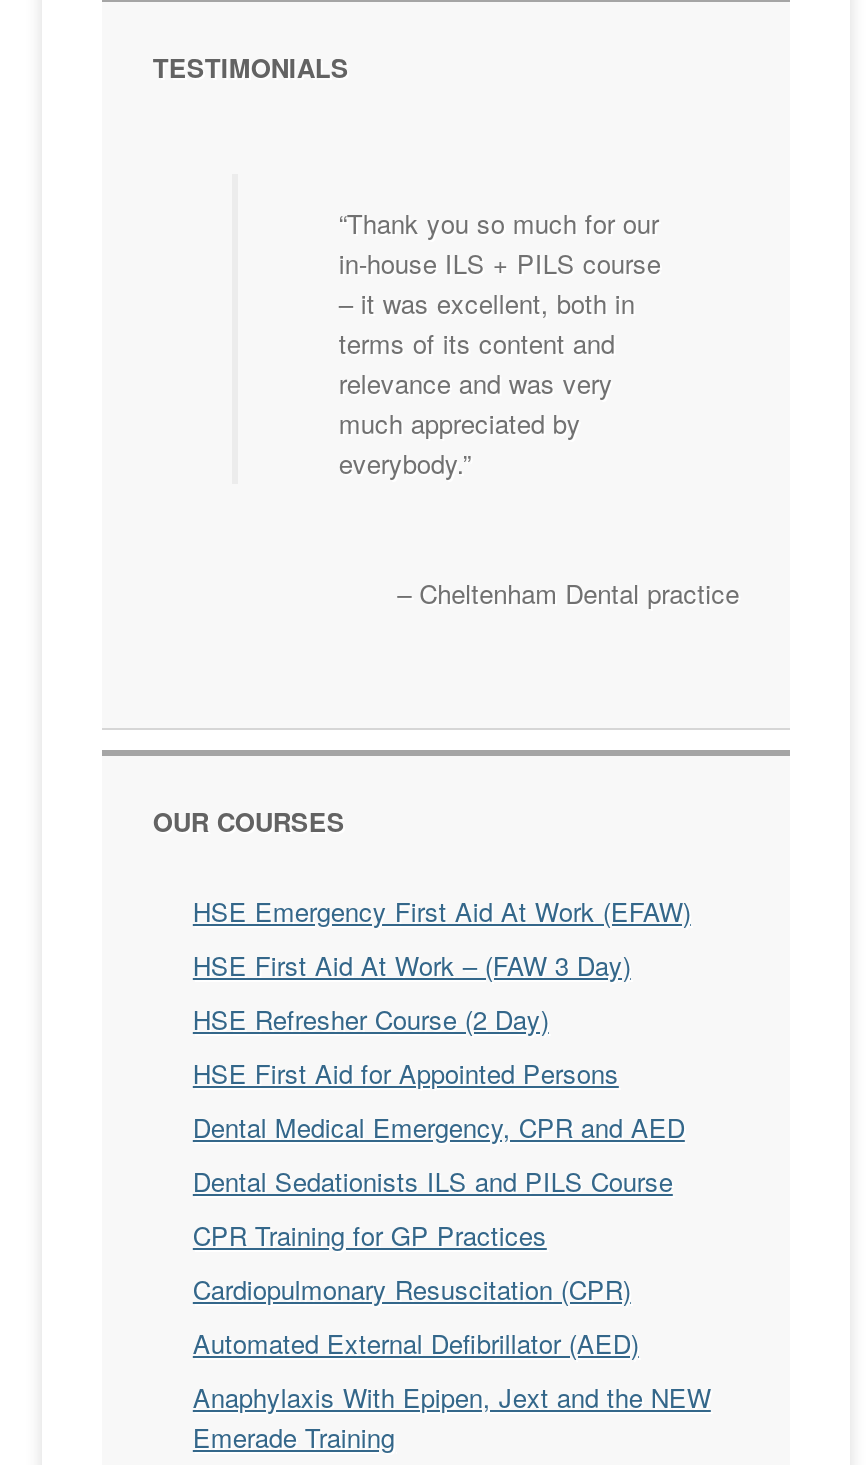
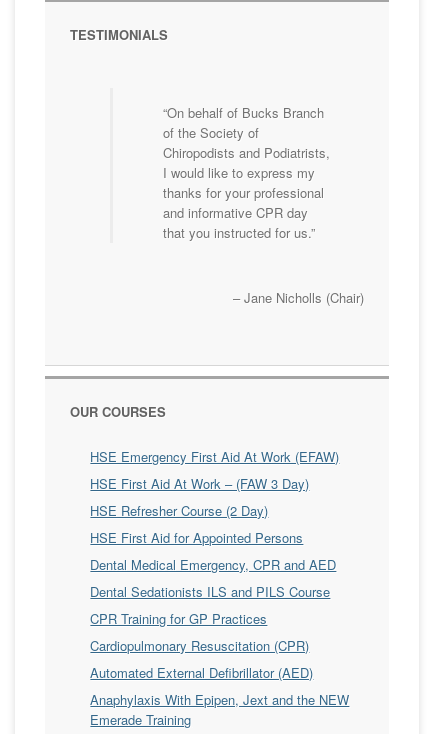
- Thank you so much for our
- in-house ILS + PILS course
- – it was excellent, both in
- terms of its content and
- relevance and was very
- much appreciated by
- everybody.
+ On behalf of Bucks Branch
+ of the Society of
+ Chiropodists and Podiatrists,
+ I would like to express my
+ thanks for your professional
+ and informative CPR day
+ that you instructed for us.

- Cheltenham Dental practice
+ Jane Nicholls (Chair)
